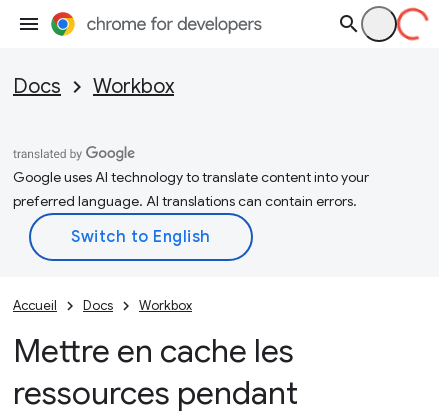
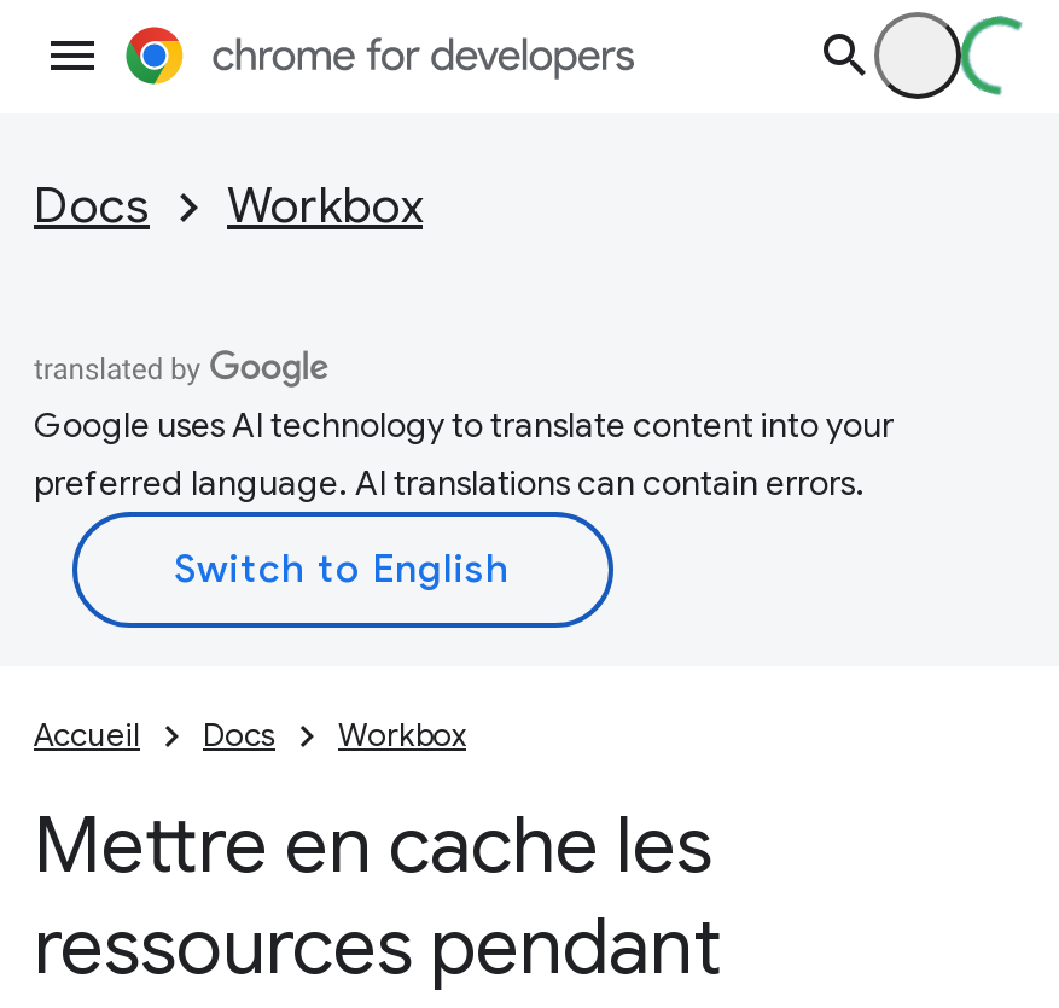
- [image]
+ [image]
